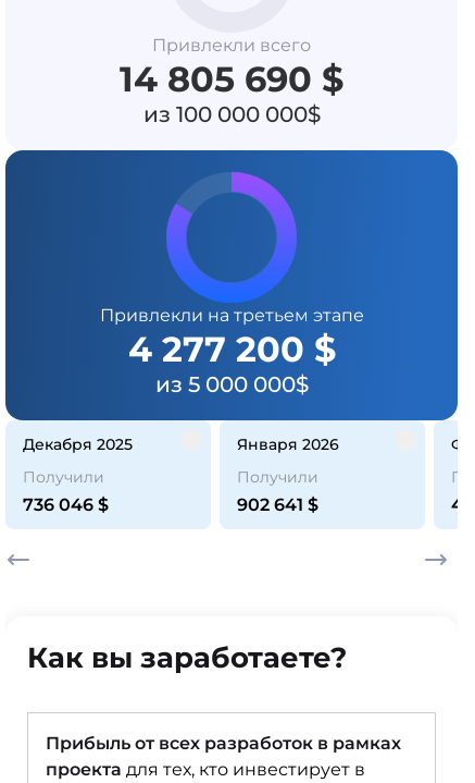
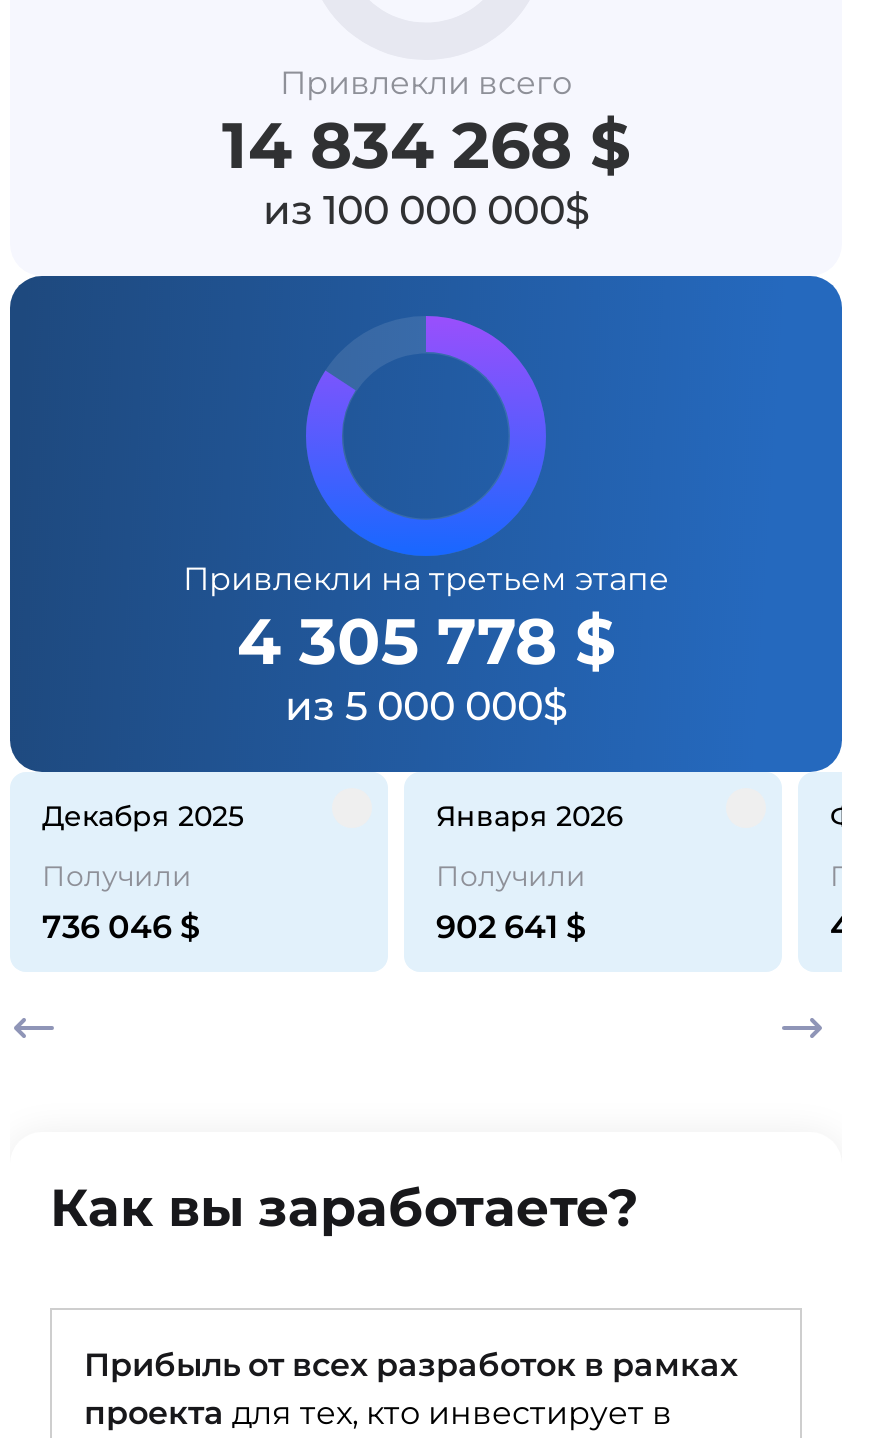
- 14 805 690 $
+ 14 834 268 $

- 4 277 200 $
+ 4 305 778 $
